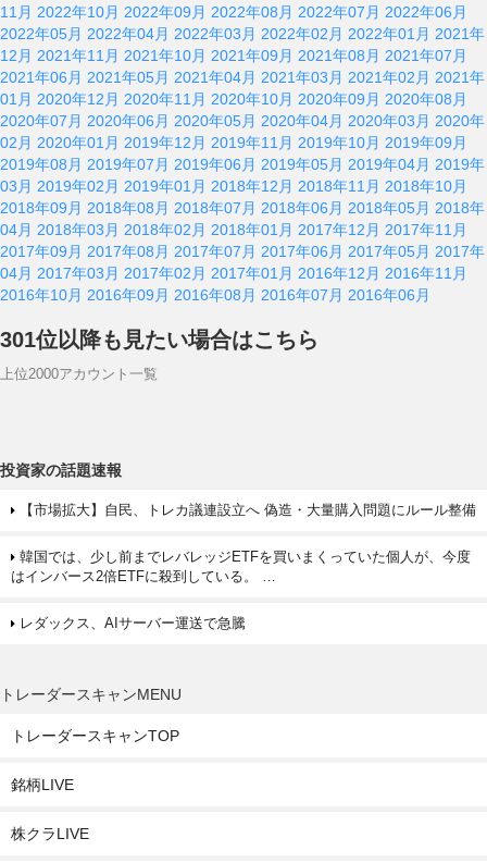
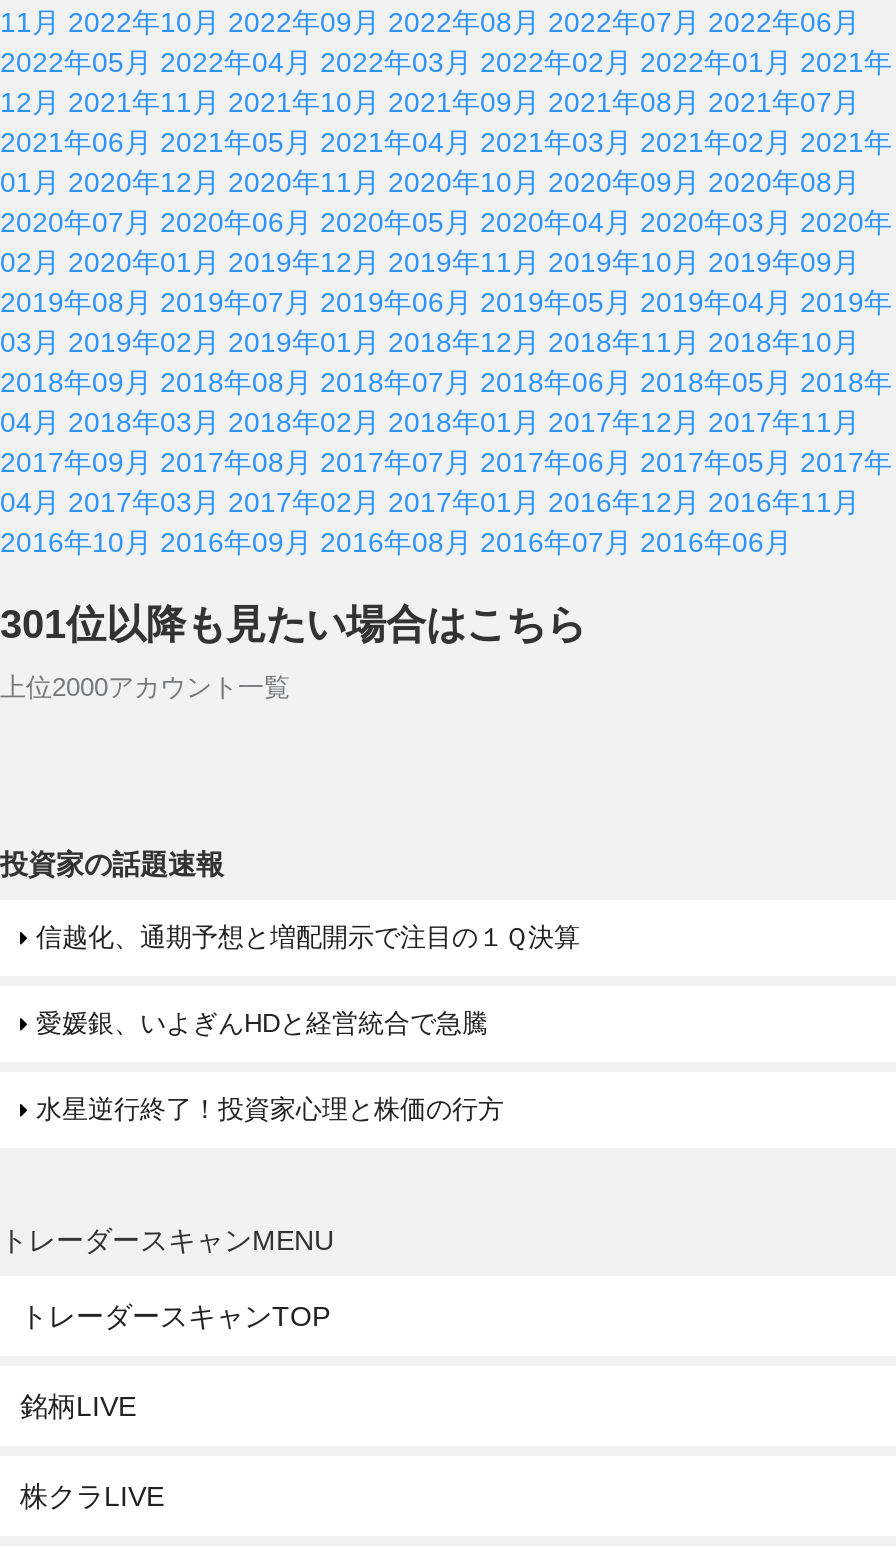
- 【市場拡大】自民、トレカ議連設立へ 偽造・大量購入問題にルール整備
+ 信越化、通期予想と増配開示で注目の１Ｑ決算

- 韓国では、少し前までレバレッジETFを買いまくっていた個人が、今度
- はインバース2倍ETFに殺到している。 …
+ 愛媛銀、いよぎんHDと経営統合で急騰

- レダックス、AIサーバー運送で急騰
+ 水星逆行終了！投資家心理と株価の行方
